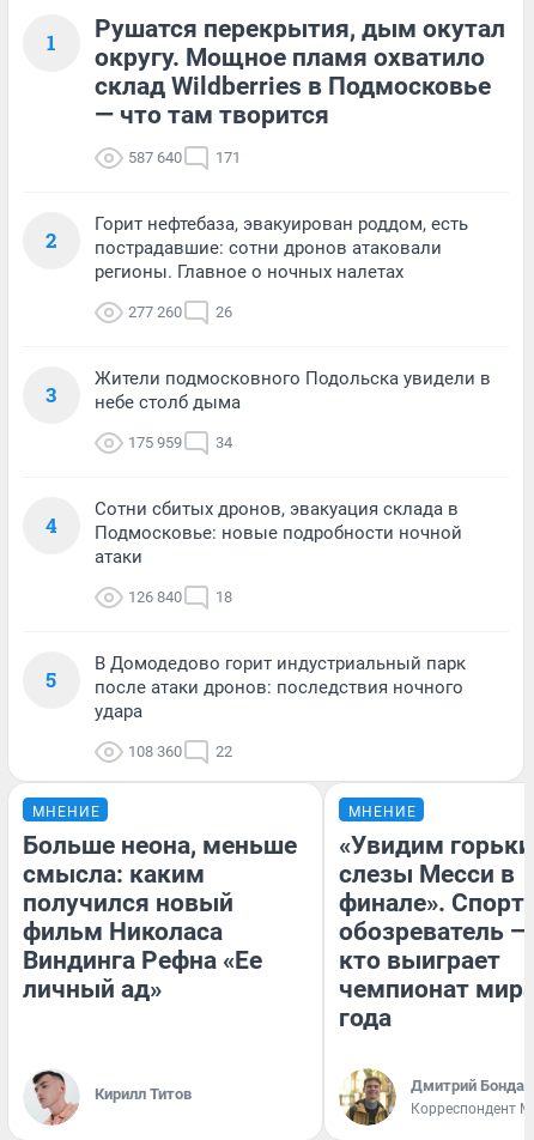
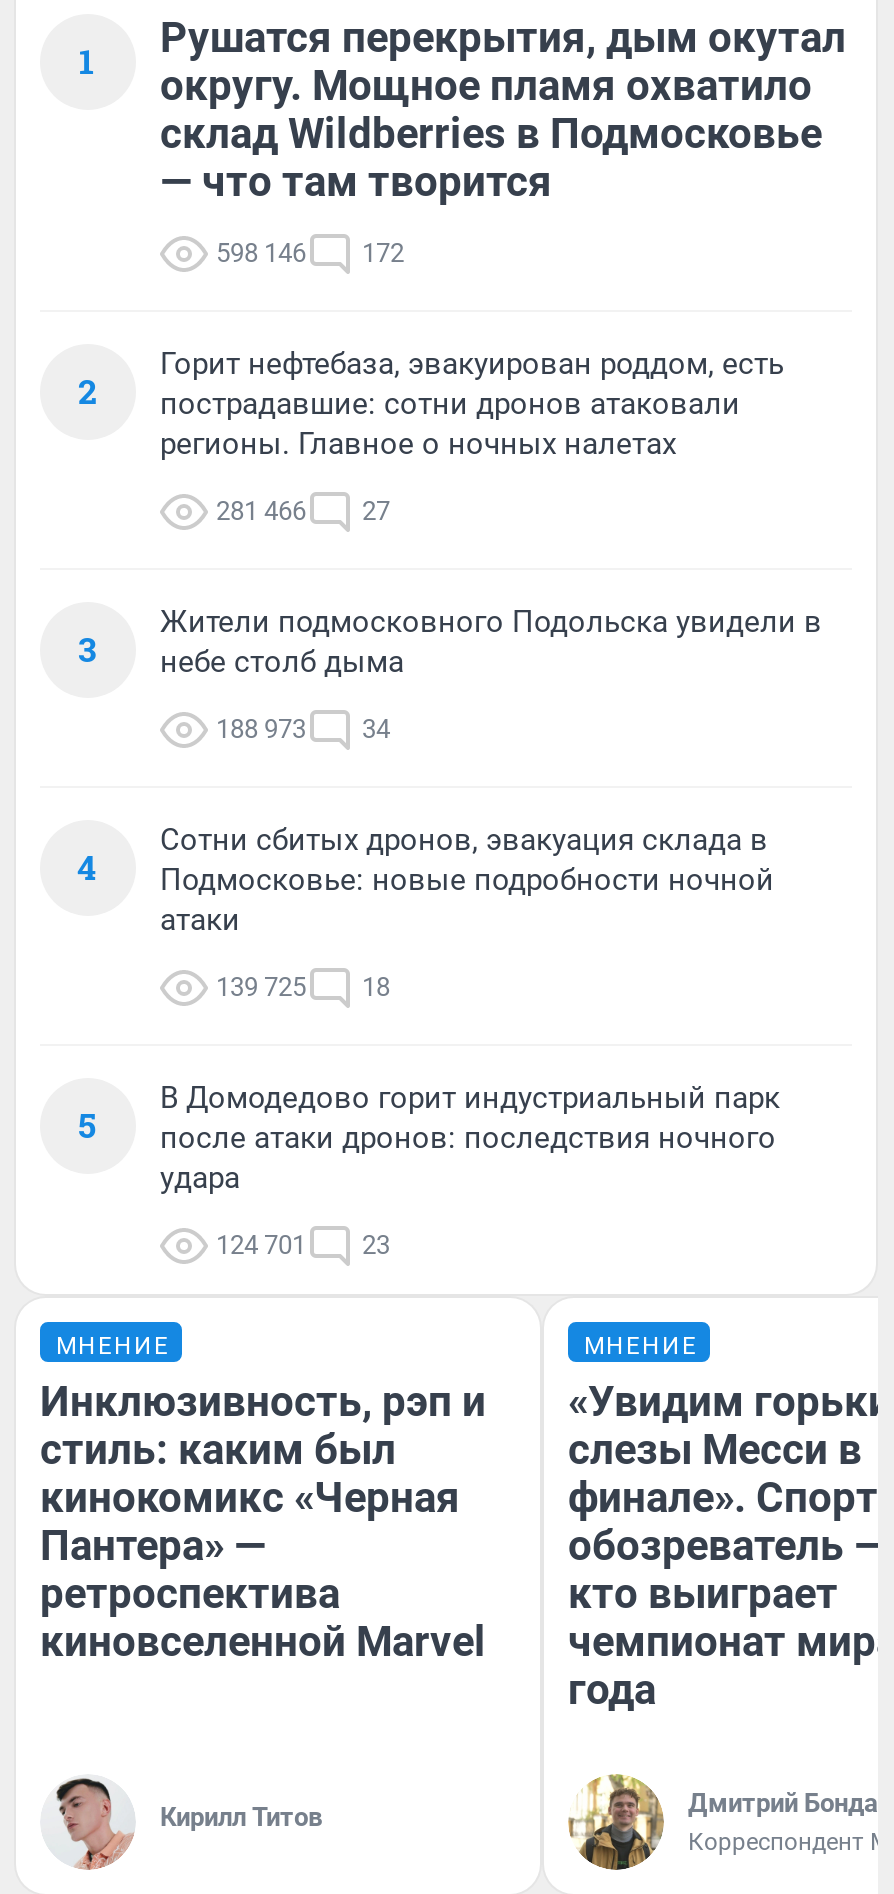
- 587 640
+ 598 146

- 171
+ 172

- 277 260
+ 281 466

- 26
+ 27

- 175 959 34
+ 188 973 34

- 126 840 18
+ 139 725 18

- 108 360
+ 124 701

- 22
+ 23

- Больше неона, меньше
- смысла: каким
- получился новый
- фильм Николаса
- Виндинга Рефна «Ее
- личный ад»
+ Инклюзивность, рэп и
+ стиль: каким был
+ кинокомикс «Черная
+ Пантера» —
+ ретроспектива
+ киновселенной Marvel
